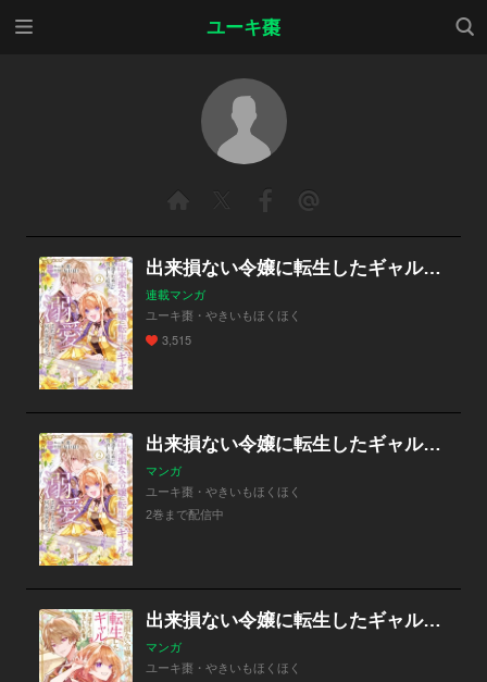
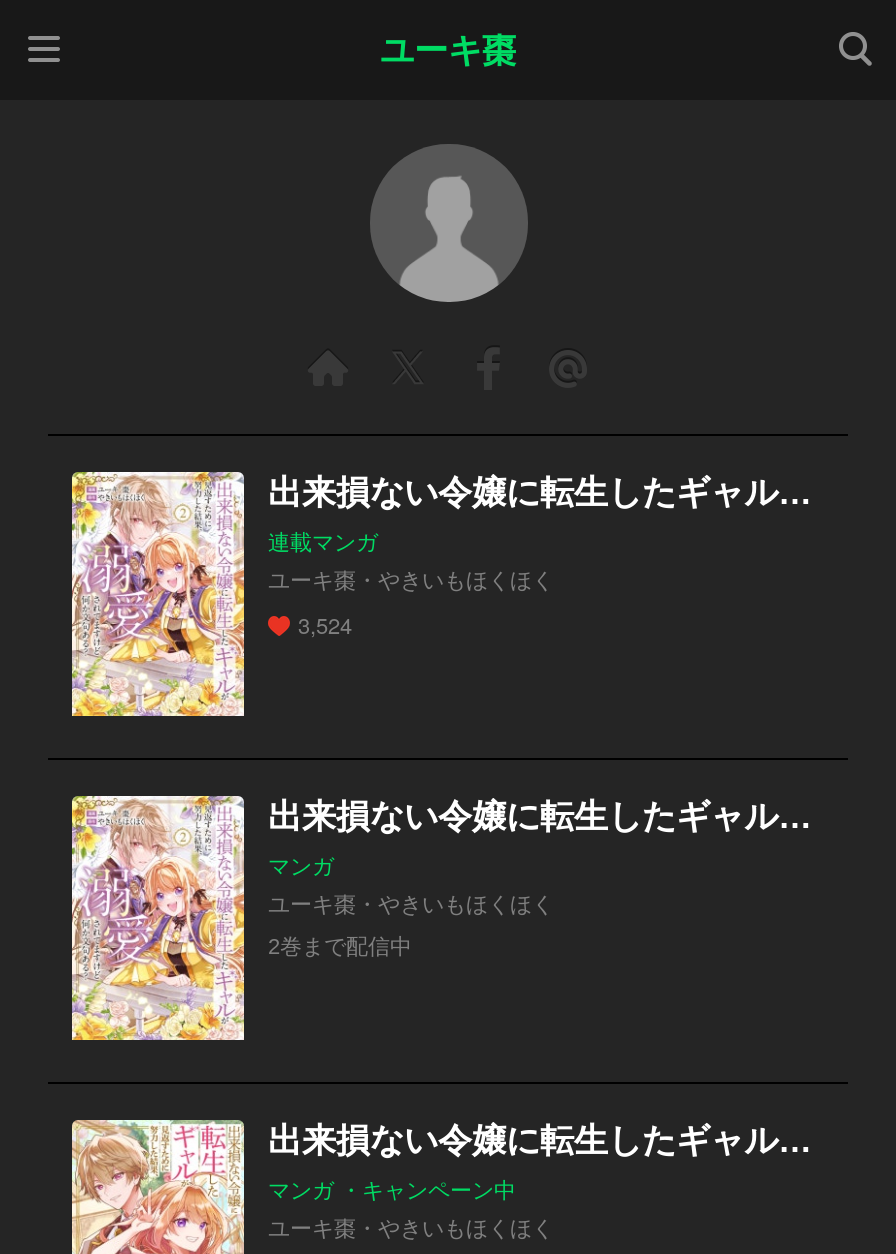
- 3,515
+ 3,524

- マンガ
+ マンガ ・キャンペーン中
